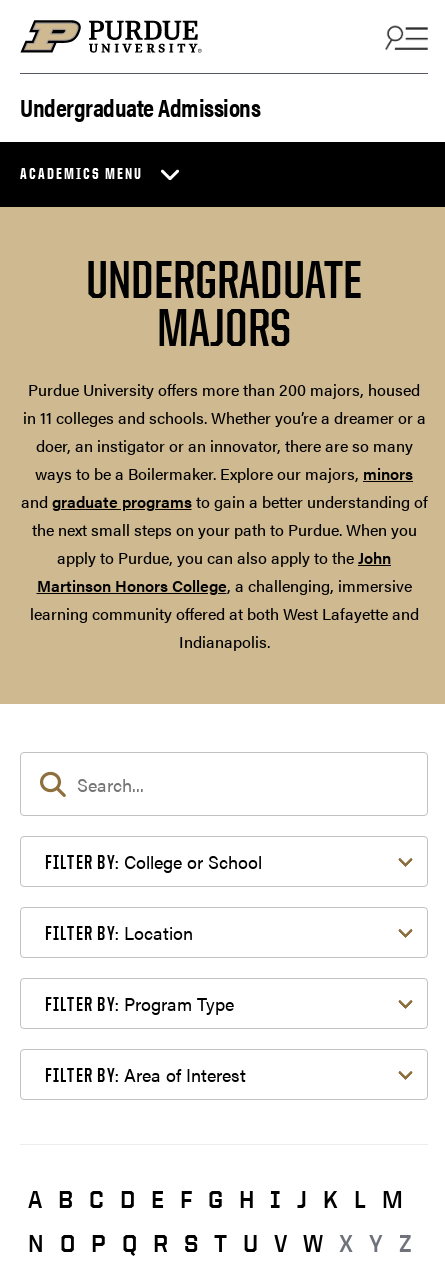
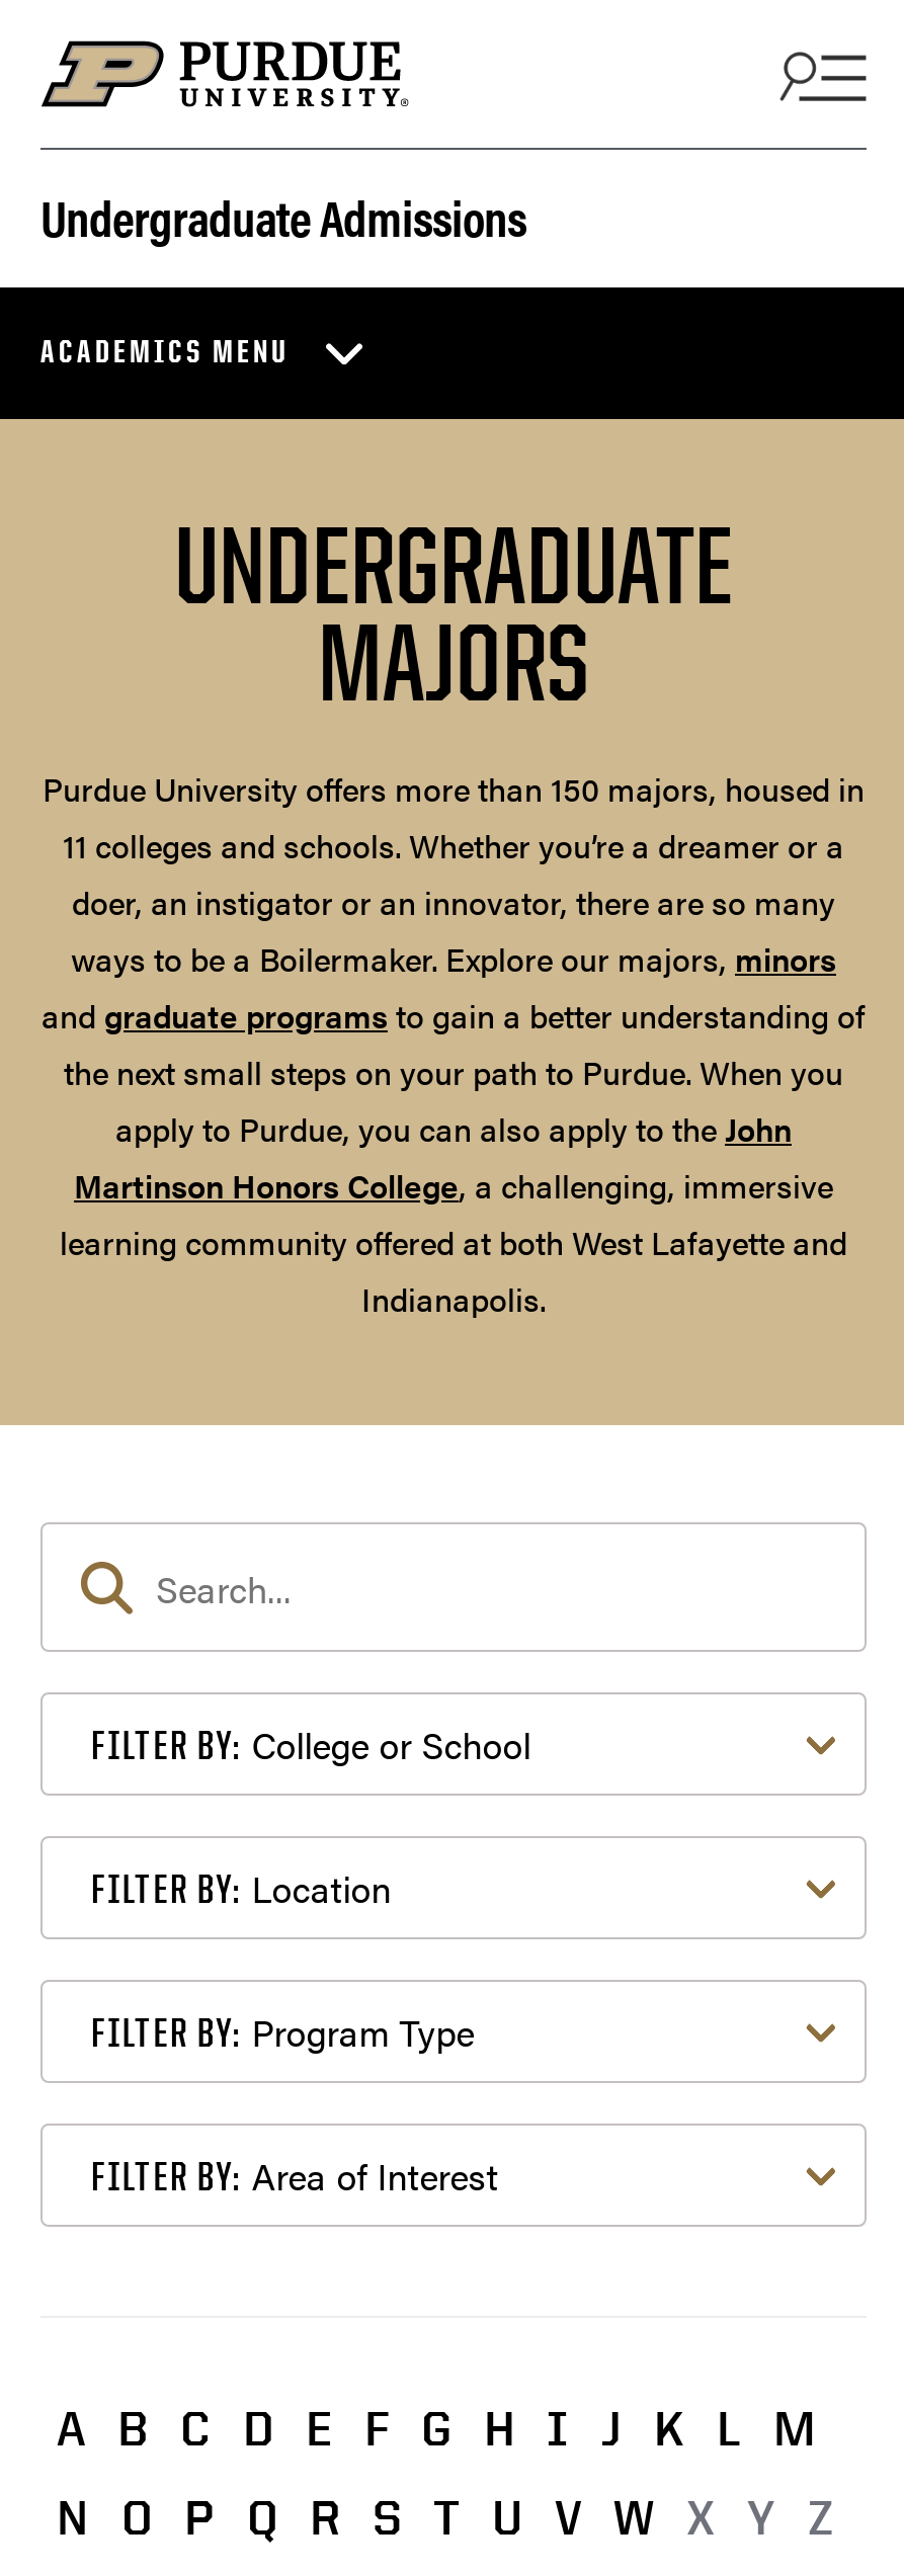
- Purdue University offers more than 200 majors, housed
- in 11 colleges and schools. Whether you’re a dreamer or a
+ Purdue University offers more than 150 majors, housed in
+ 11 colleges and schools. Whether you’re a dreamer or a
